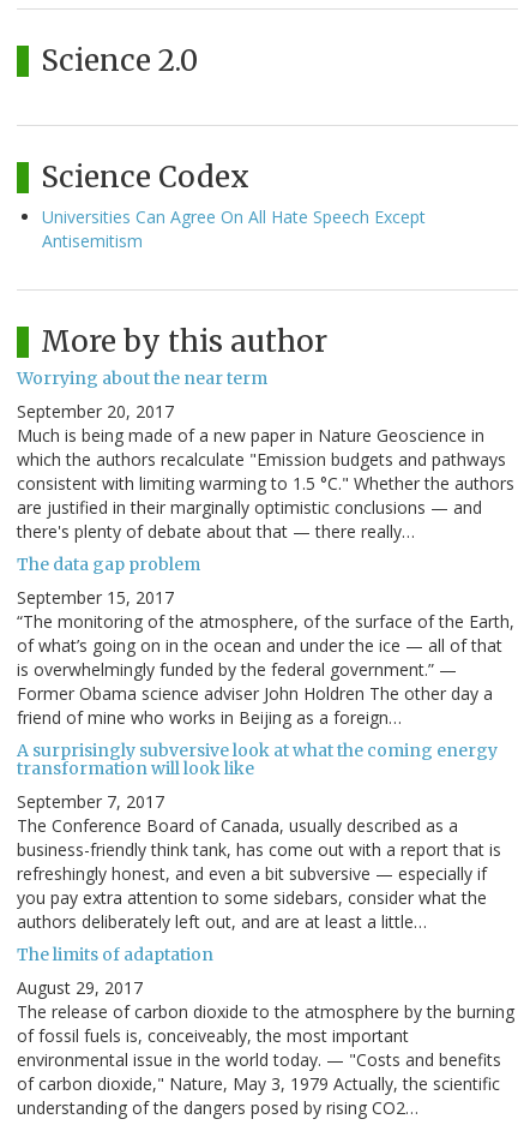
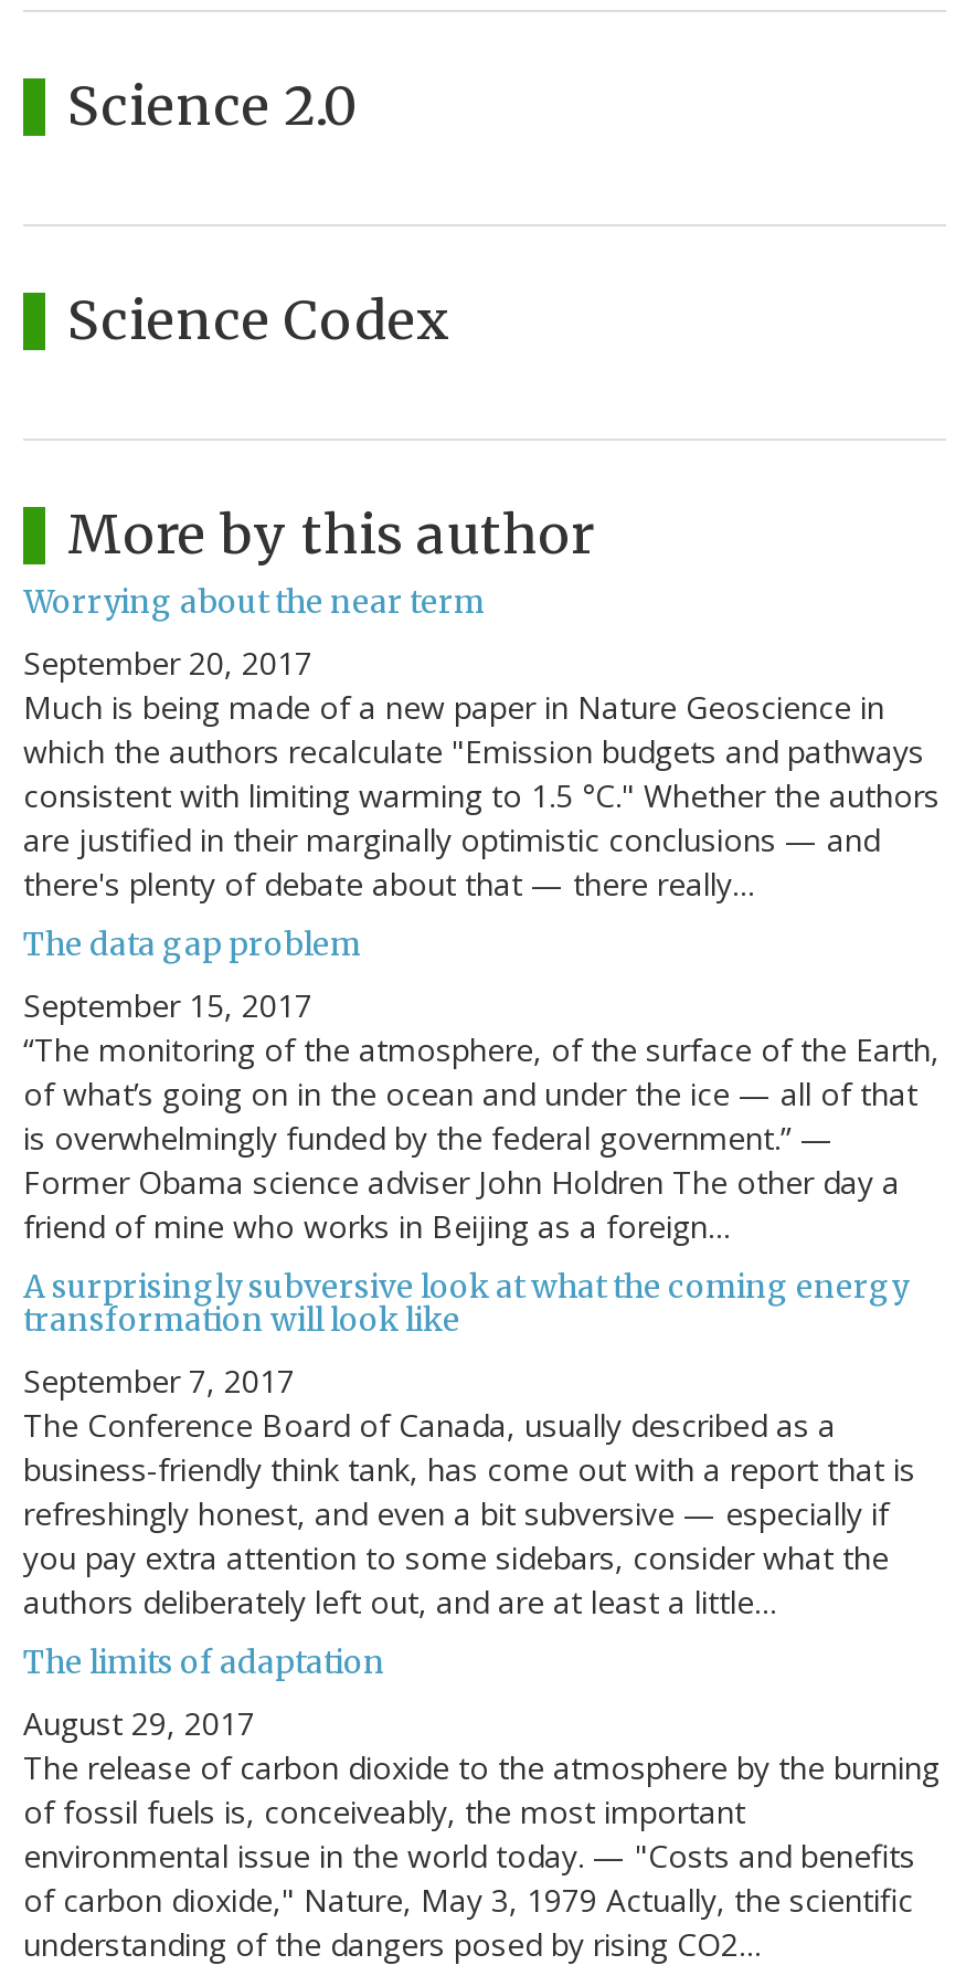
- Universities Can Agree On All Hate Speech Except
- Antisemitism
